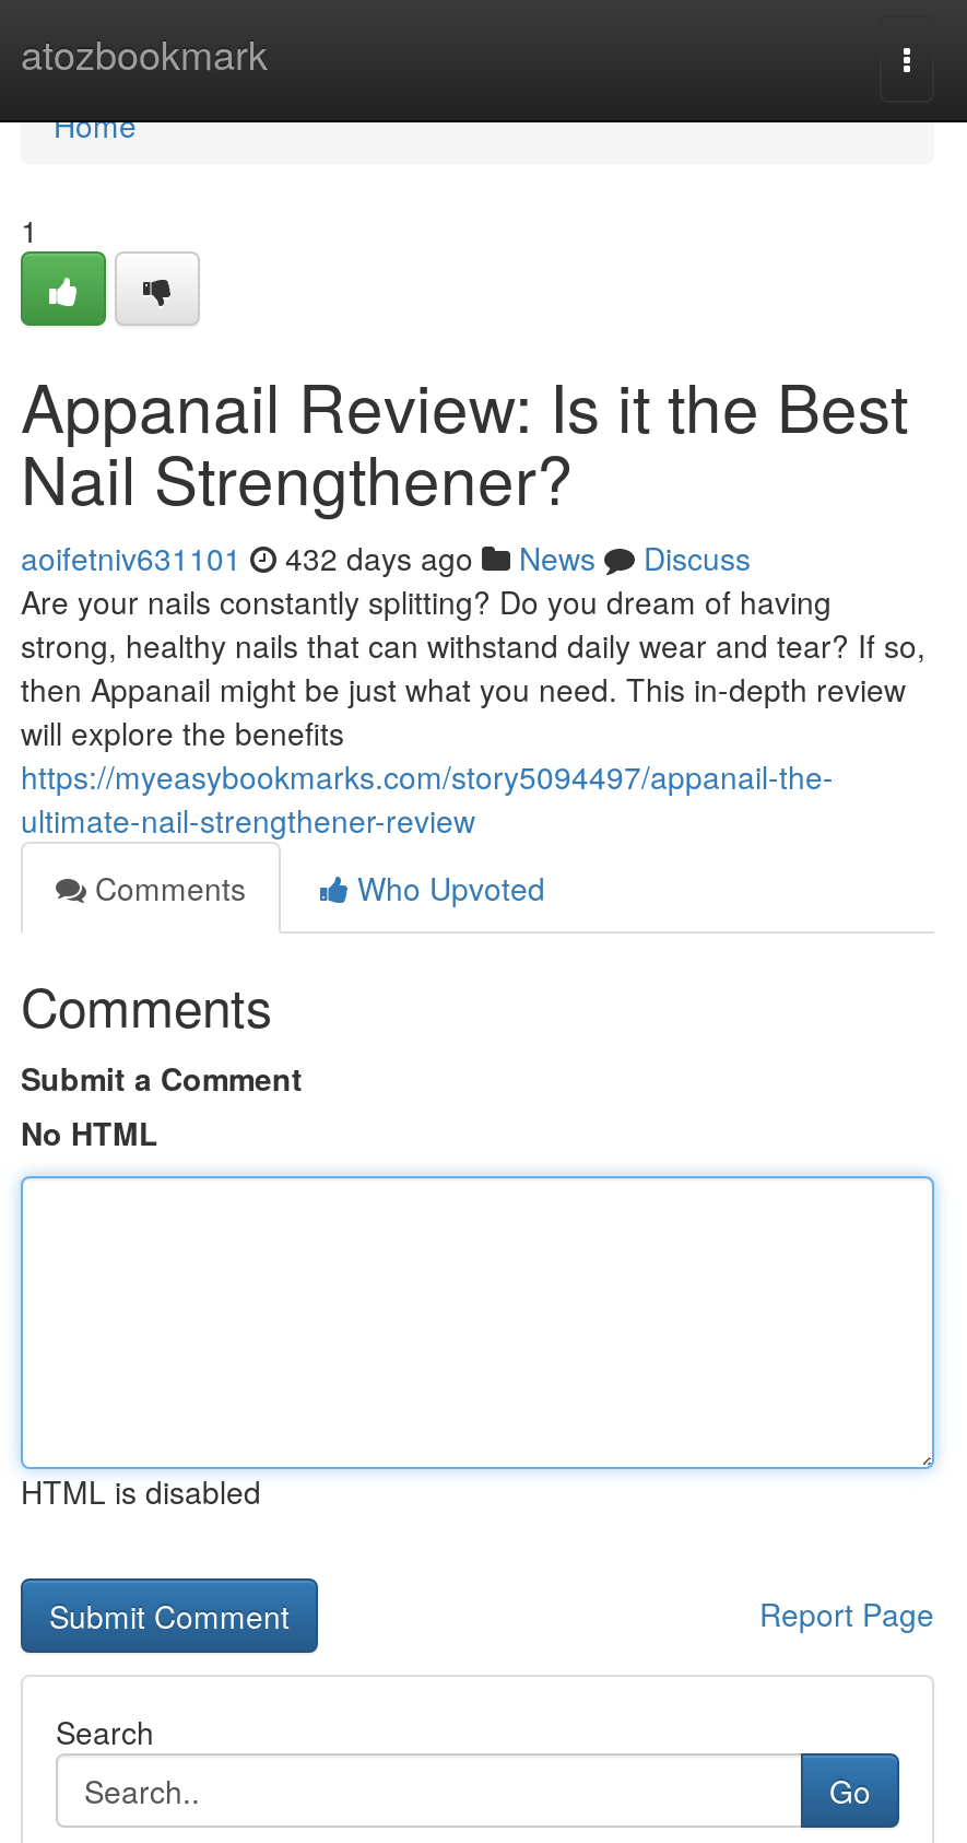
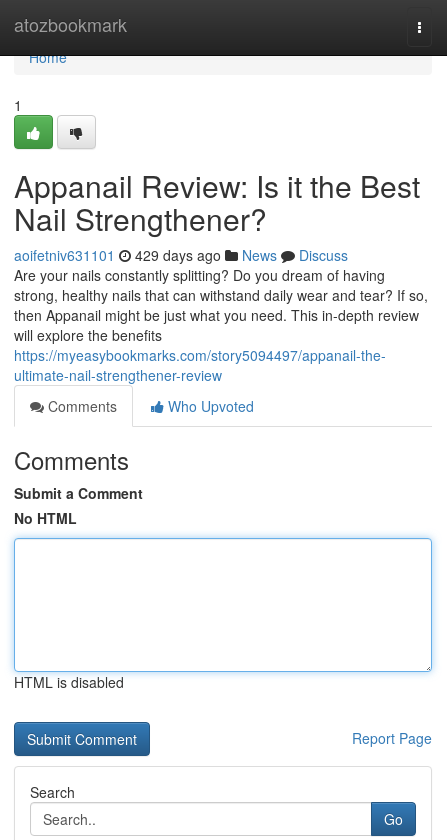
- aoifetniv631101 432 days ago News Discuss
+ aoifetniv631101 429 days ago News Discuss
